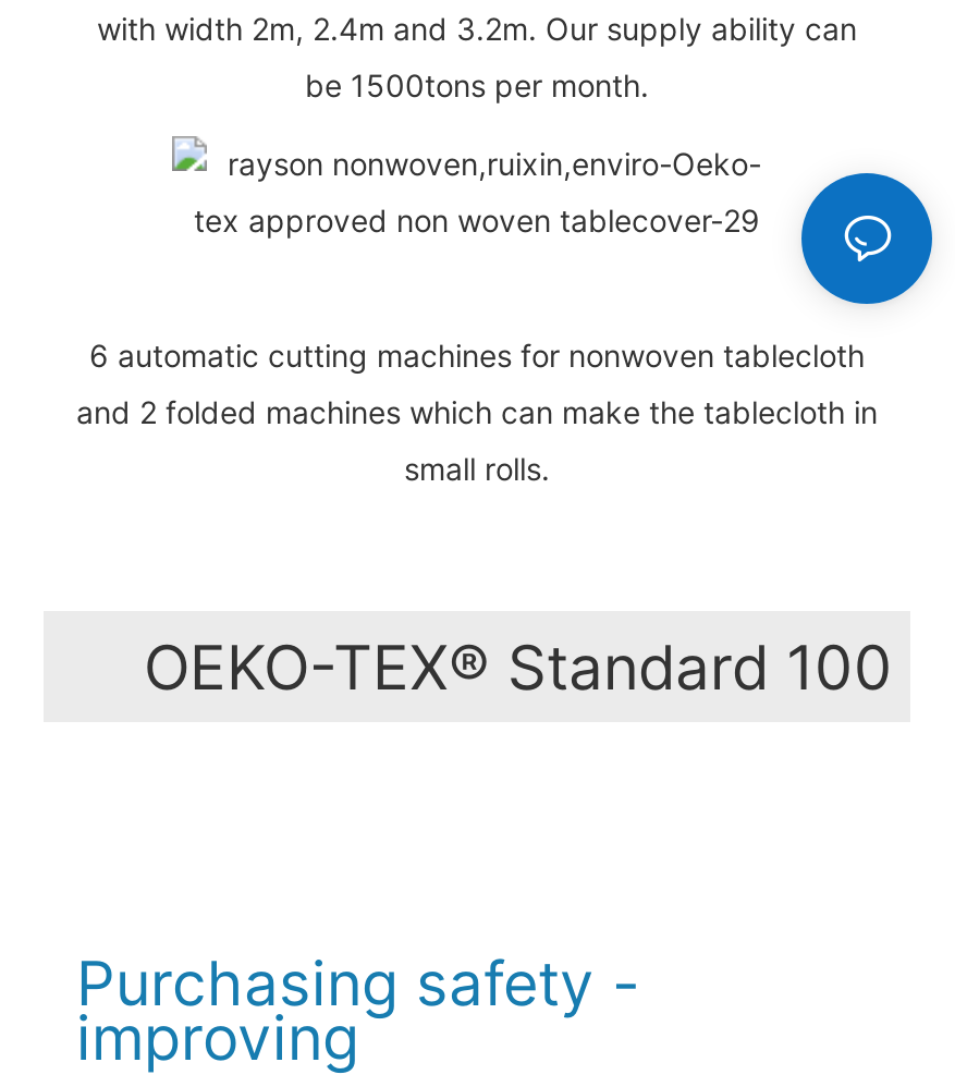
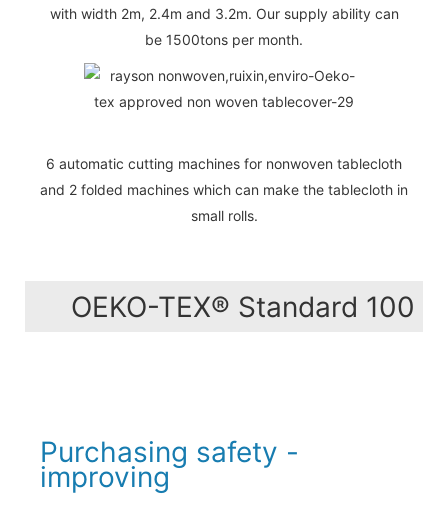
- [image]
